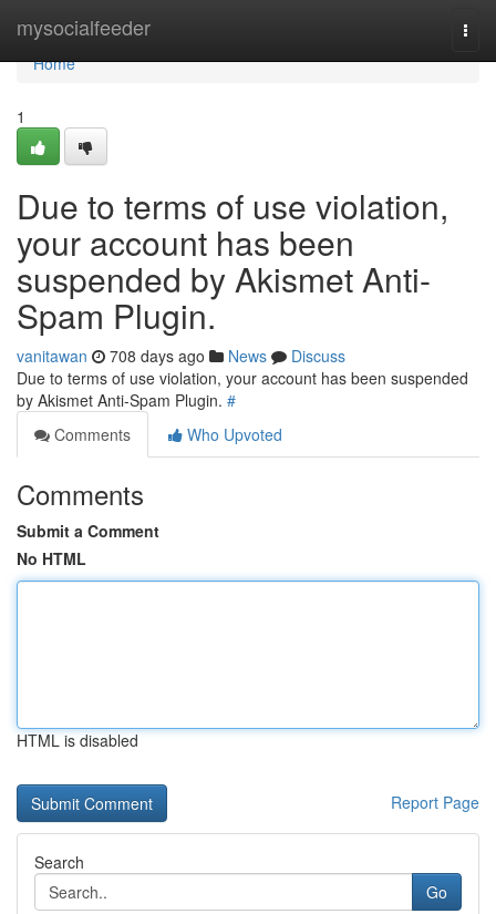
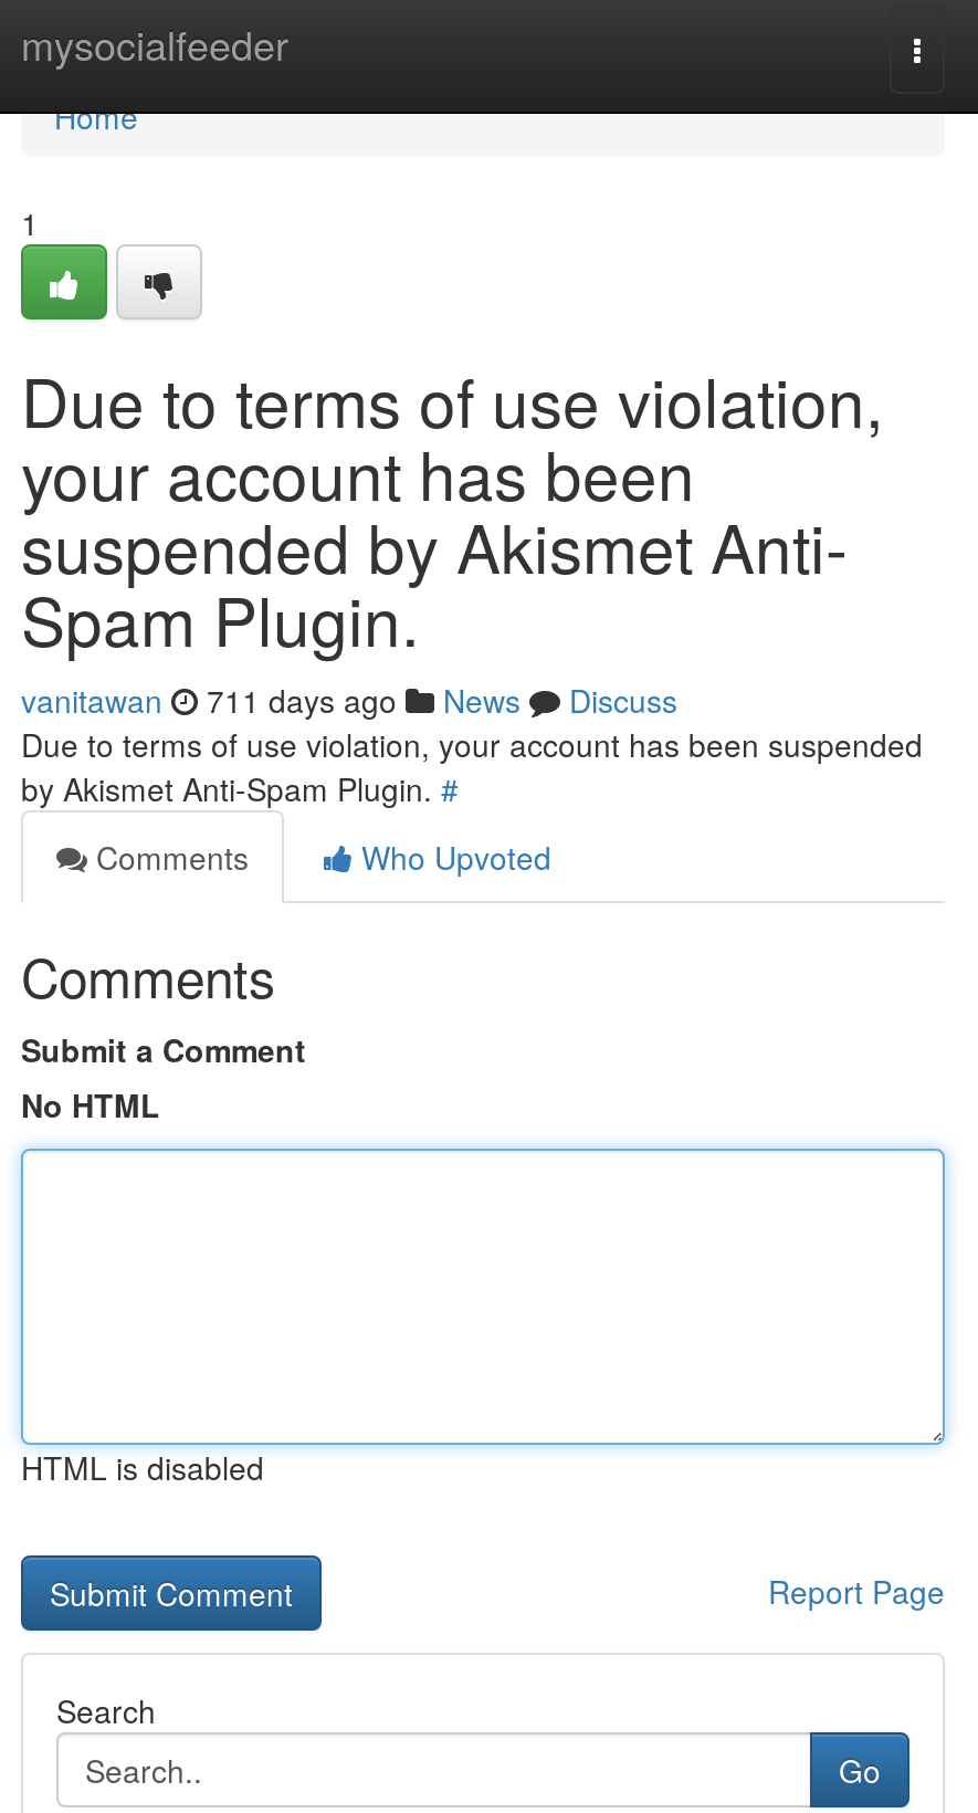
- vanitawan 708 days ago News Discuss
+ vanitawan 711 days ago News Discuss
